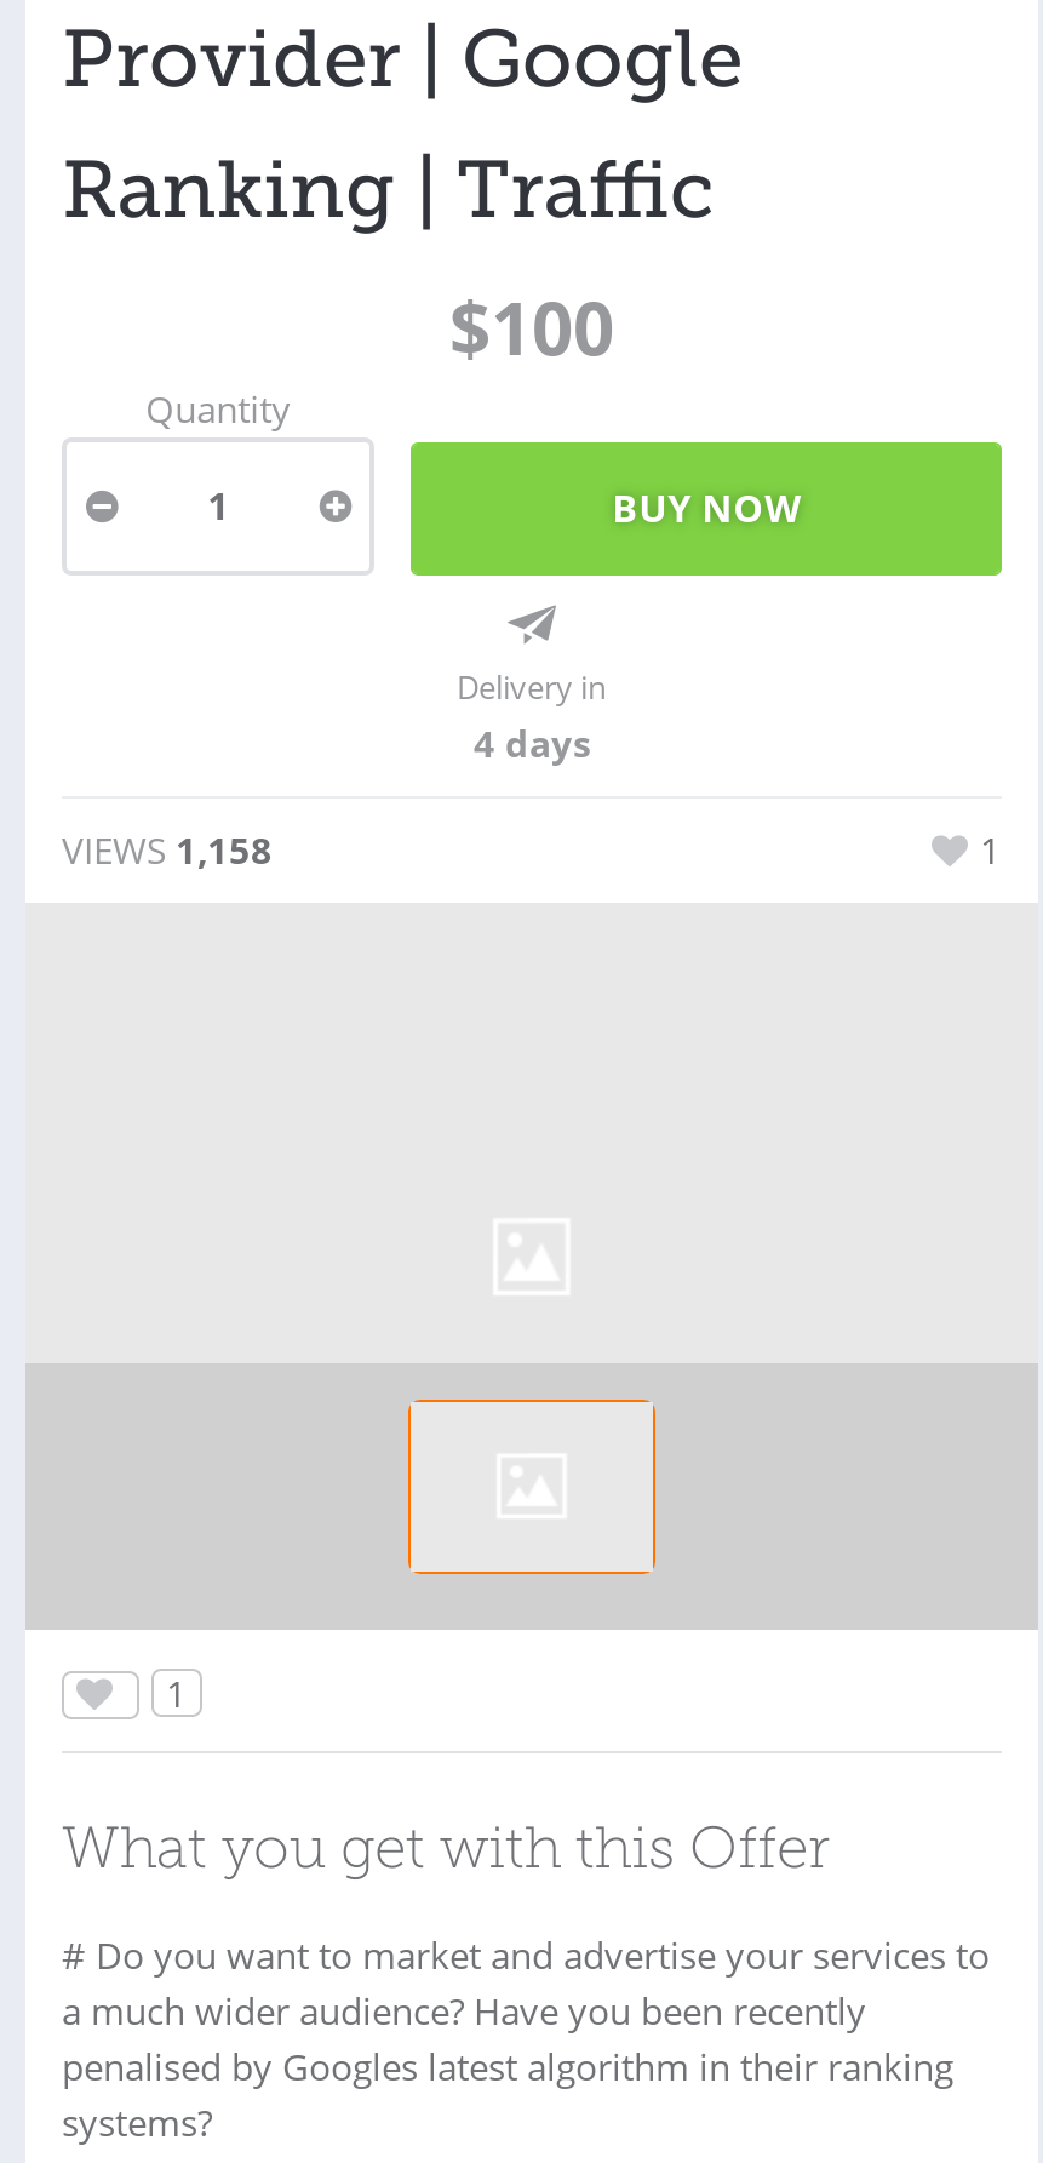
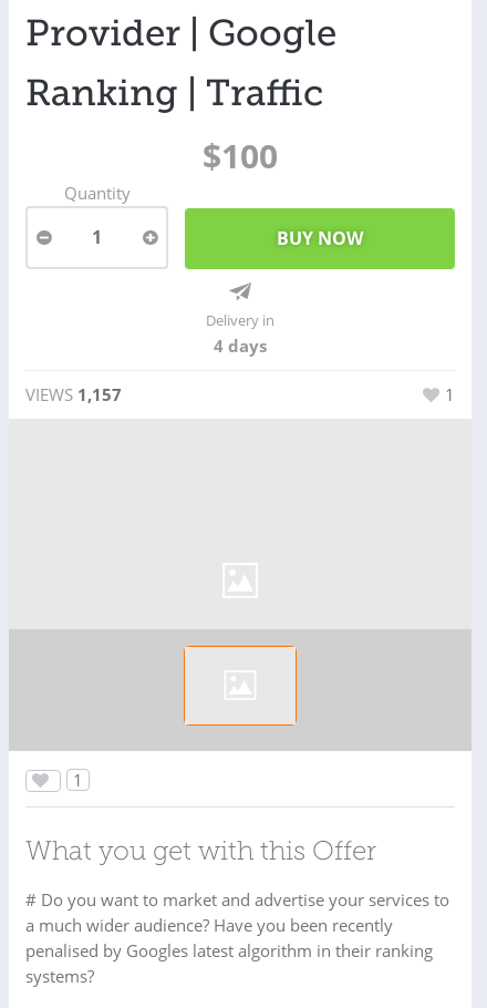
- VIEWS 1,158
+ VIEWS 1,157
